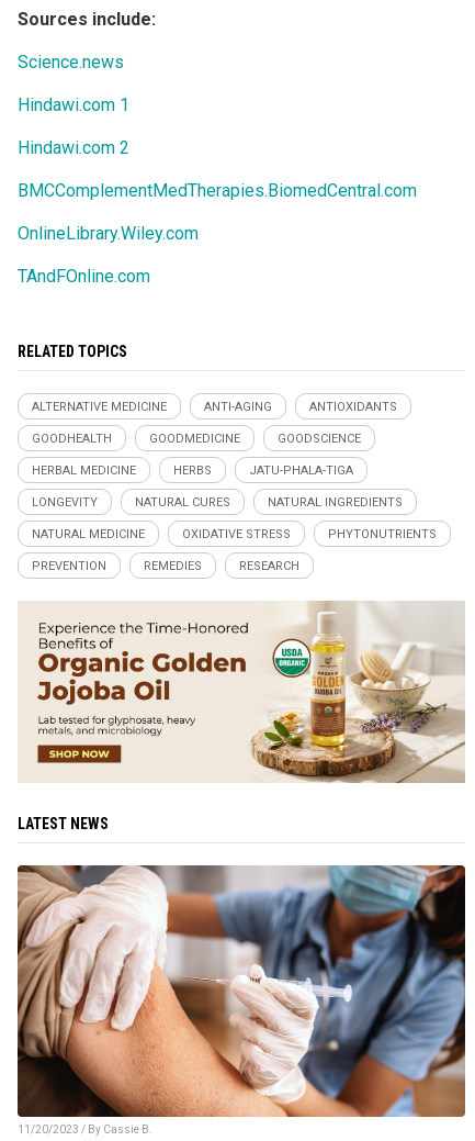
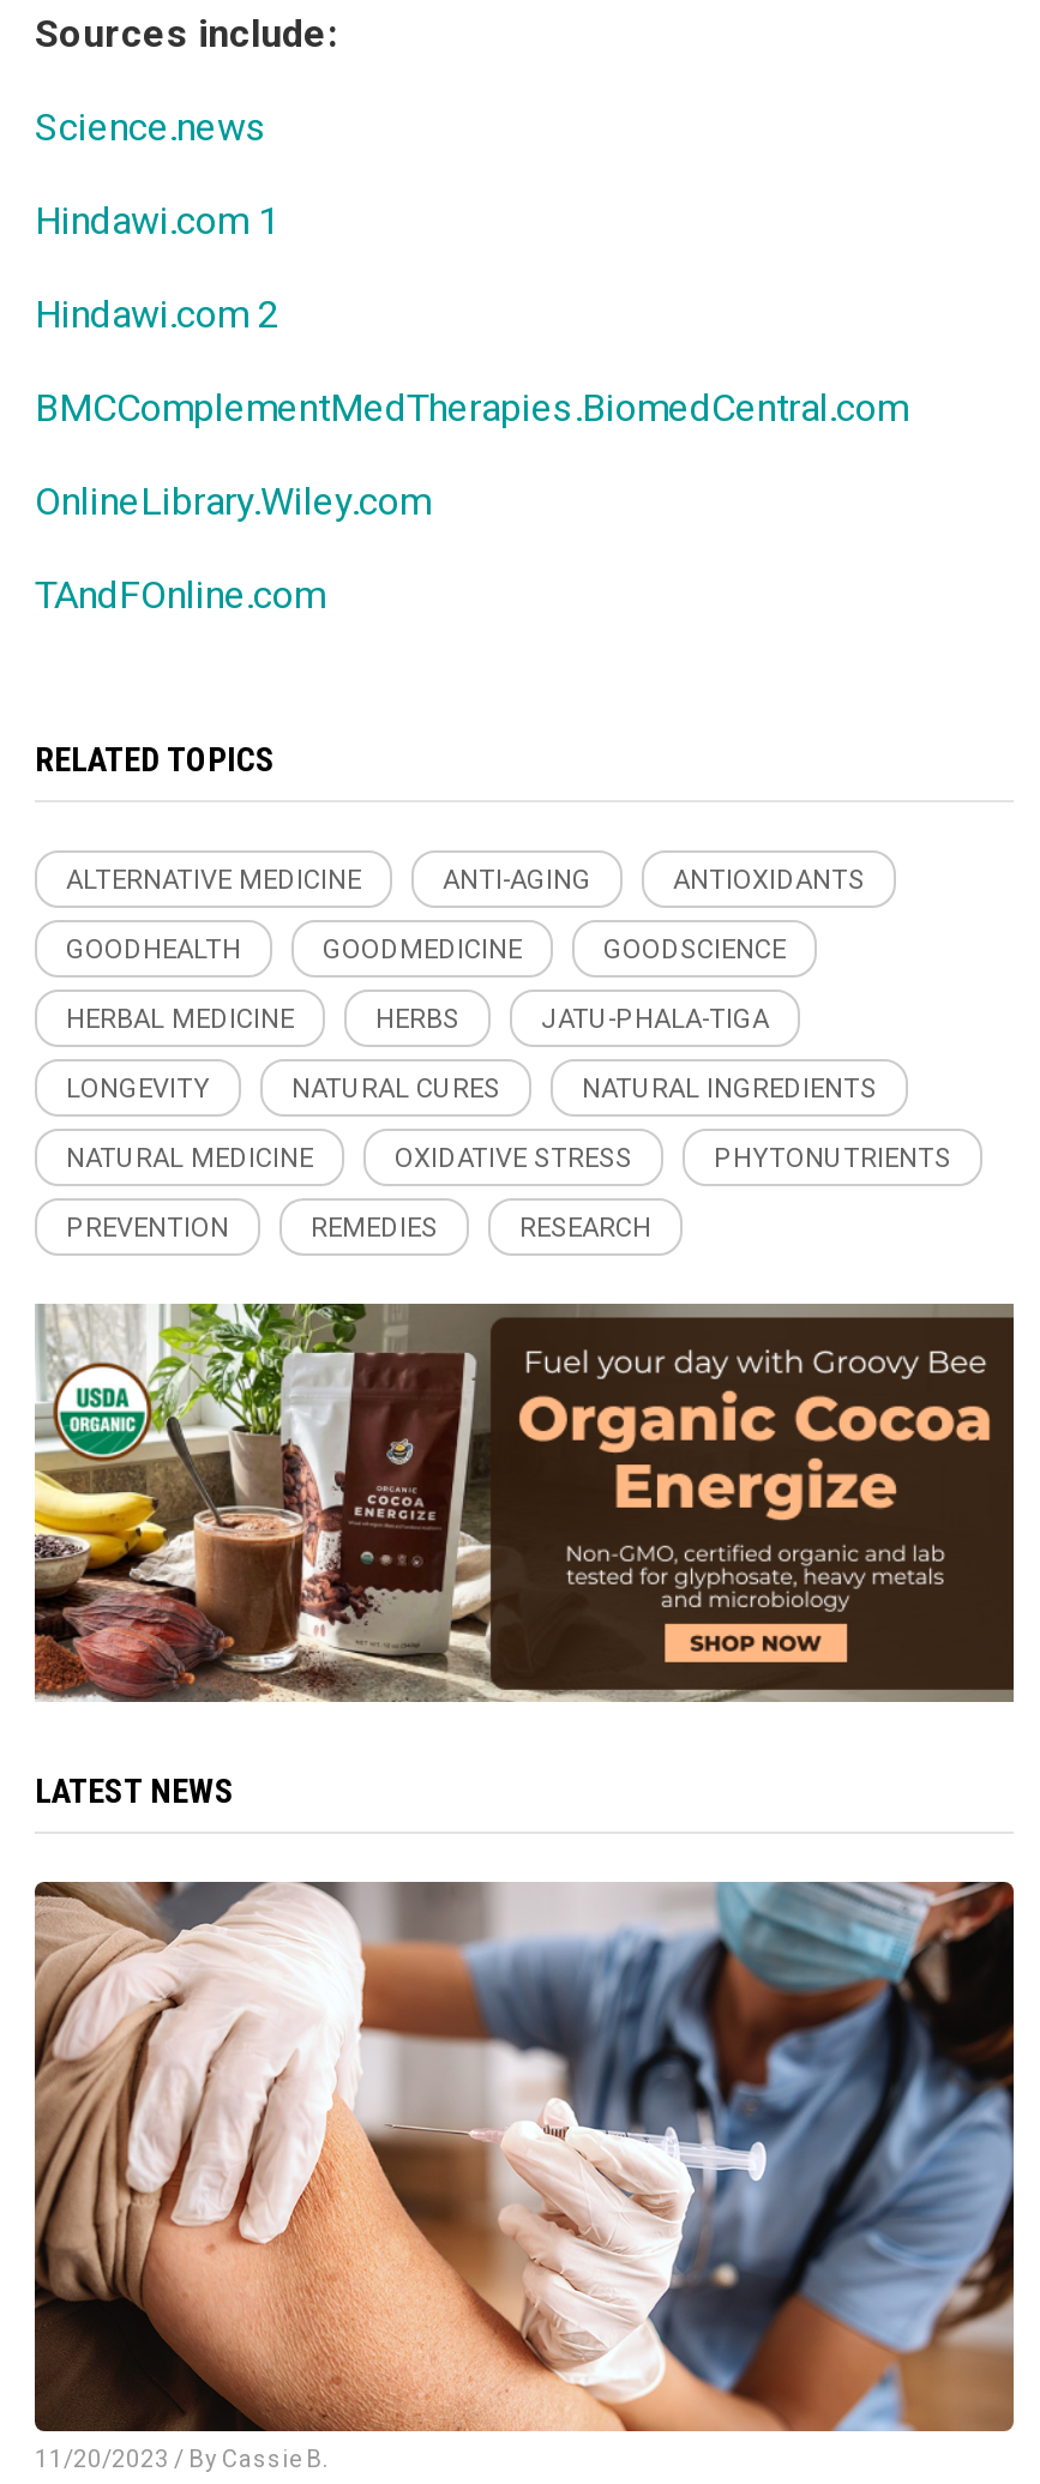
- [image]
+ [image]
